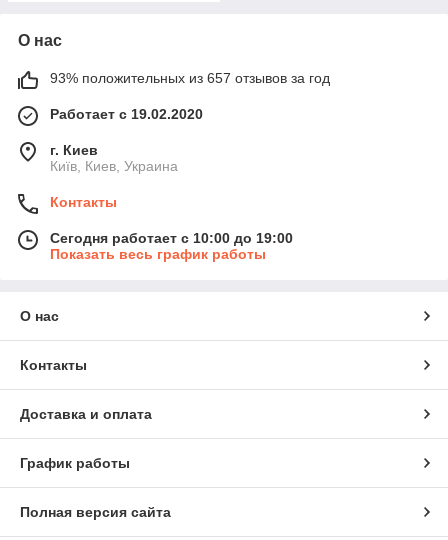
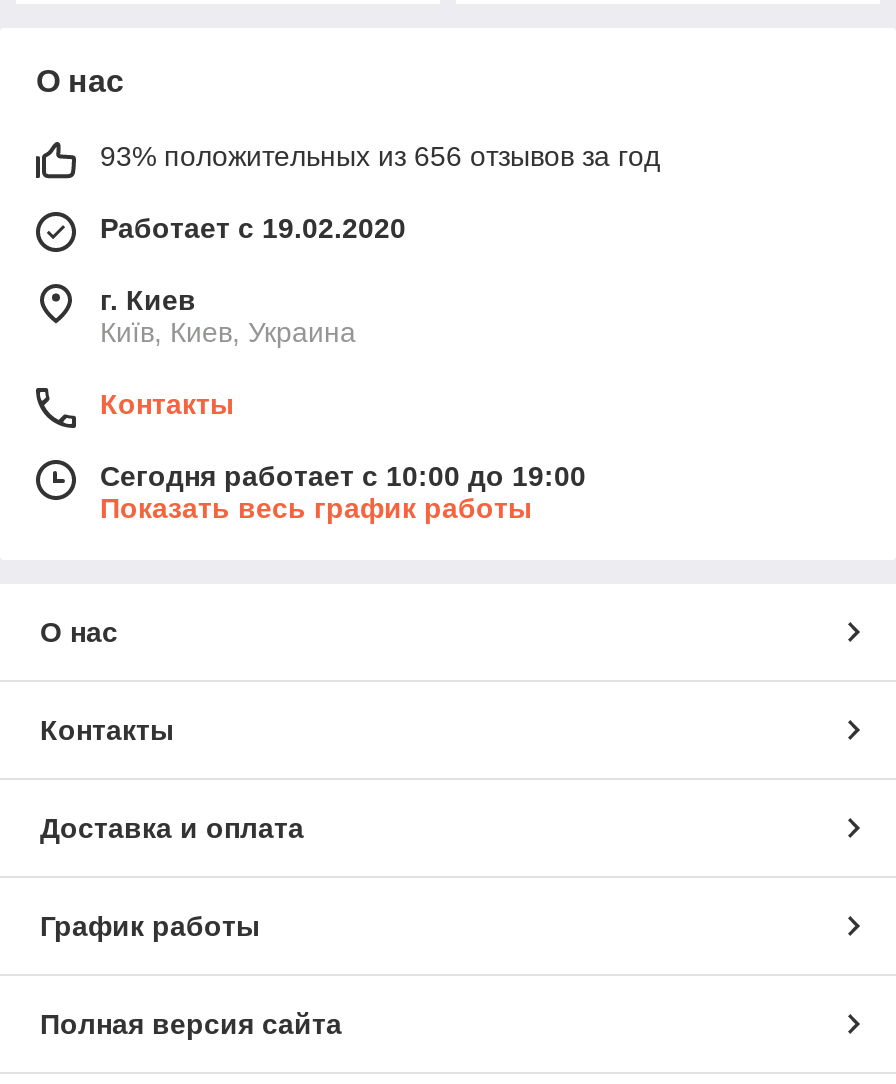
- 93% положительных из 657 отзывов за год
+ 93% положительных из 656 отзывов за год
